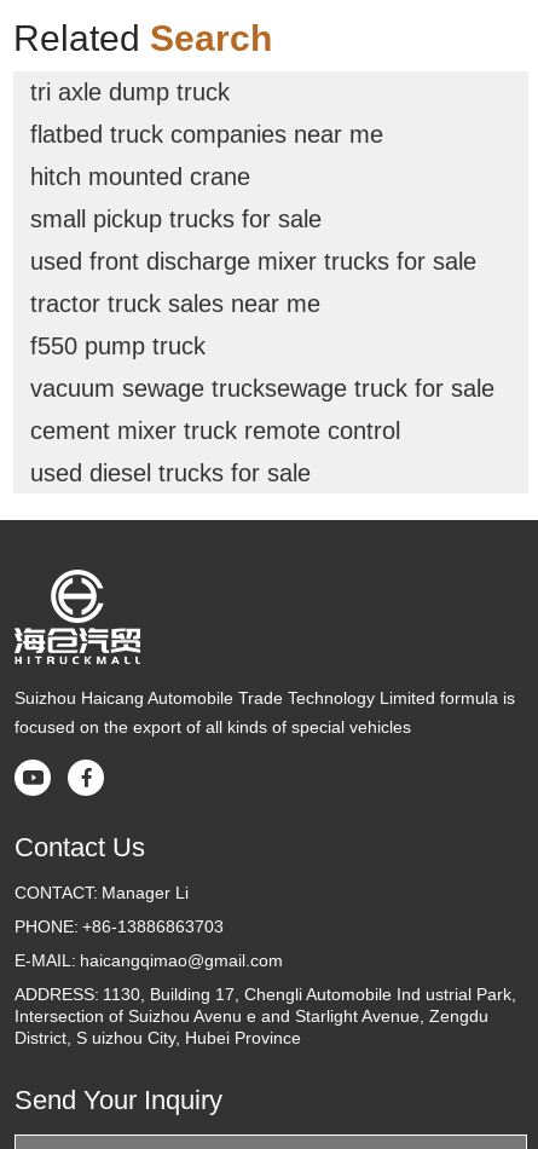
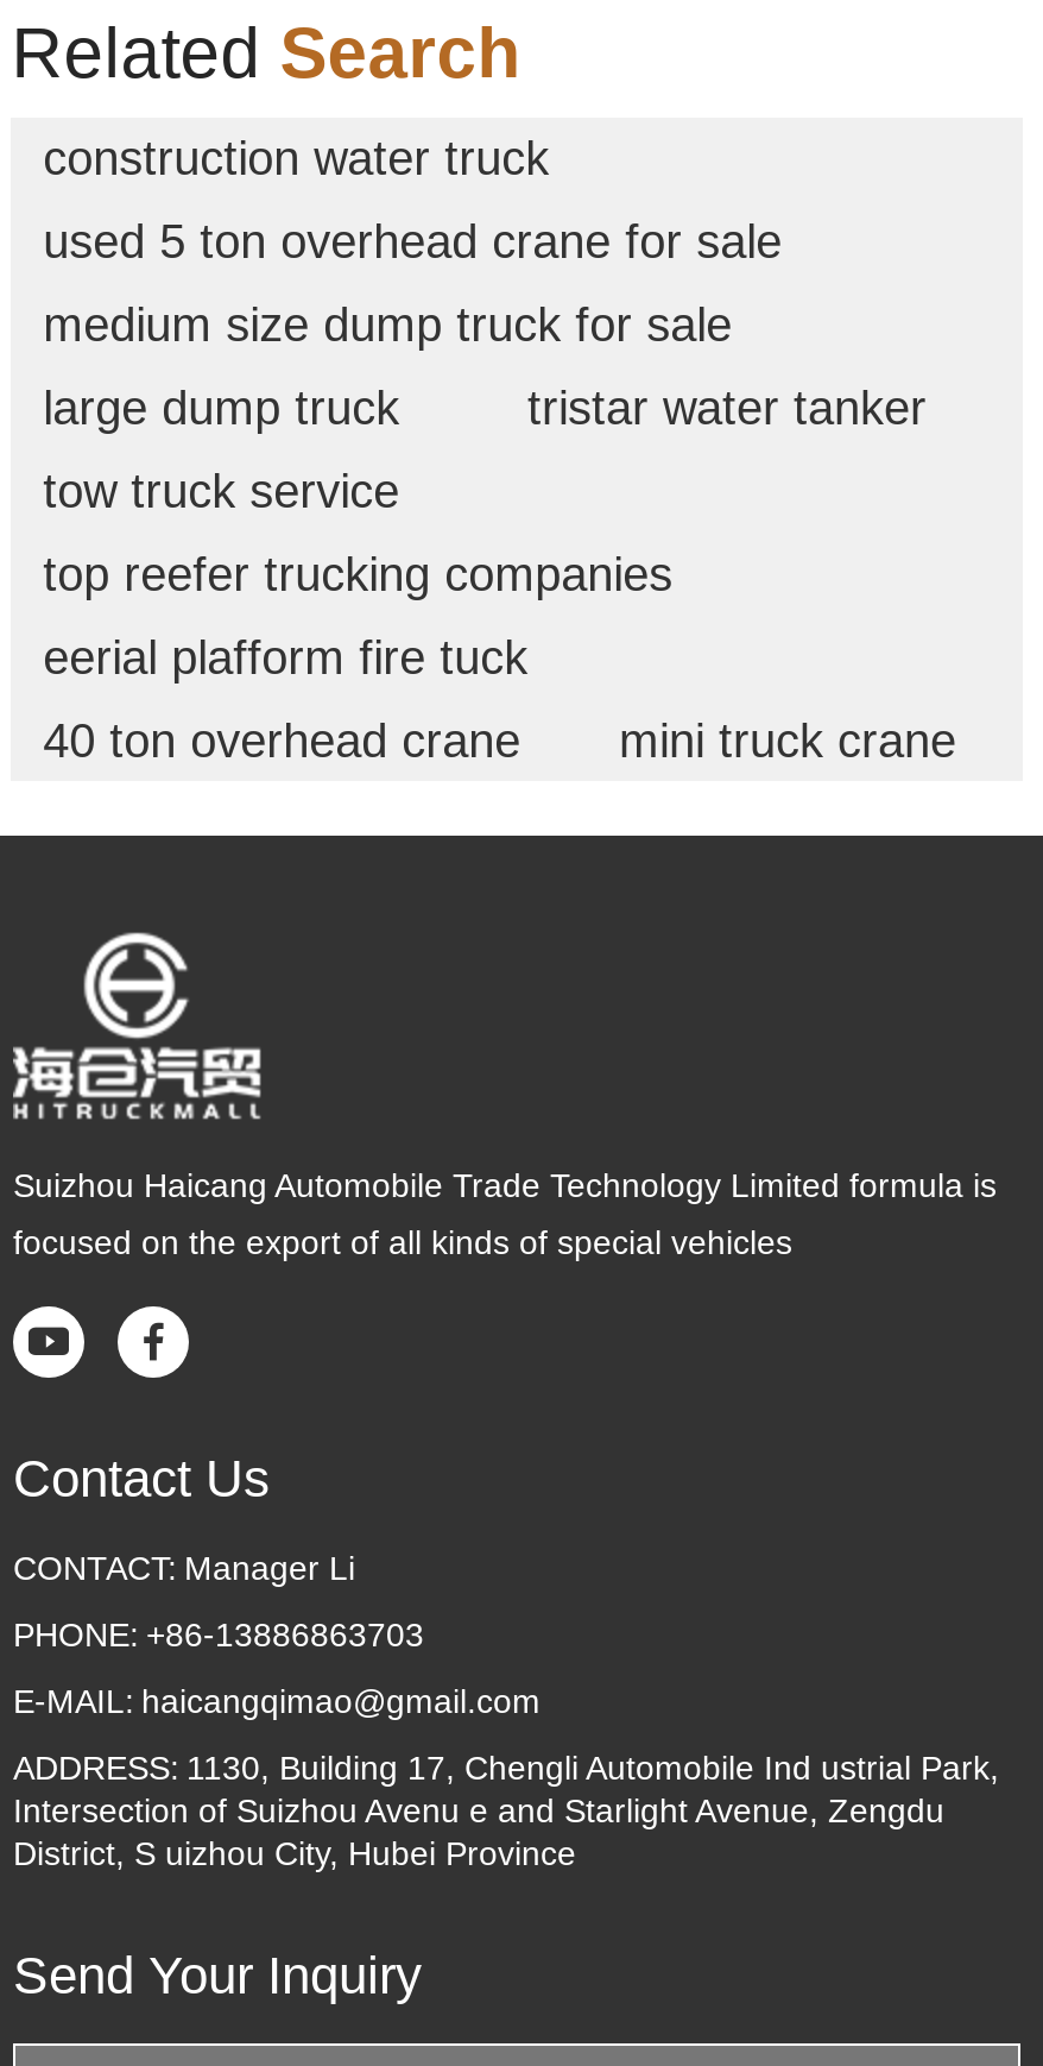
- tri axle dump truck
- flatbed truck companies near me
- hitch mounted crane
- small pickup trucks for sale
- used front discharge mixer trucks for sale
- tractor truck sales near me
- f550 pump truck
- vacuum sewage trucksewage truck for sale
- cement mixer truck remote control
- used diesel trucks for sale
+ construction water truck
+ used 5 ton overhead crane for sale
+ medium size dump truck for sale
+ large dump truck
+ tristar water tanker
+ tow truck service
+ top reefer trucking companies
+ eerial plafform fire tuck
+ 40 ton overhead crane
+ mini truck crane
